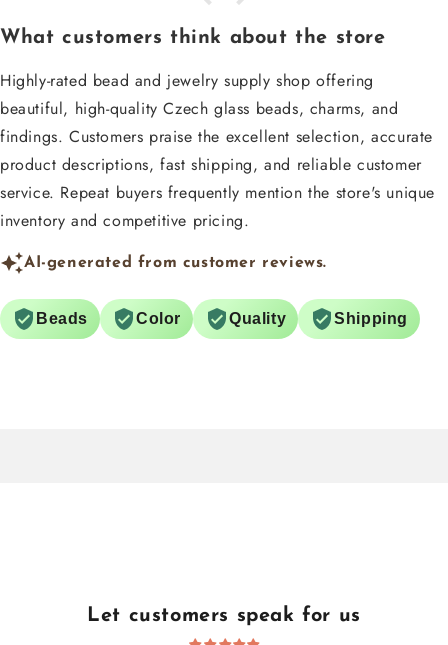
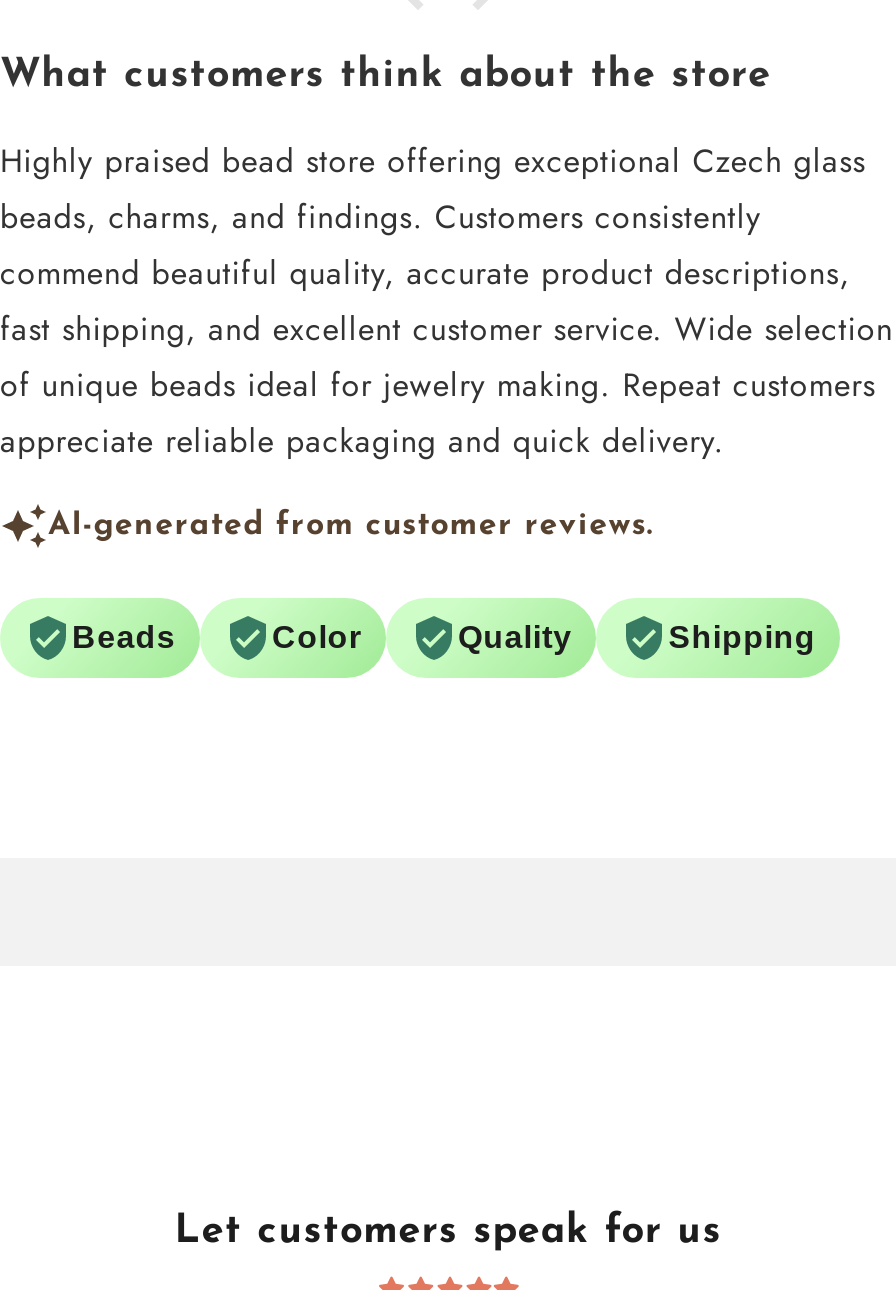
- Highly-rated bead and jewelry supply shop offering
- beautiful, high-quality Czech glass beads, charms, and
- findings. Customers praise the excellent selection, accurate
- product descriptions, fast shipping, and reliable customer
- service. Repeat buyers frequently mention the store's unique
- inventory and competitive pricing.
+ Highly praised bead store offering exceptional Czech glass
+ beads, charms, and findings. Customers consistently
+ commend beautiful quality, accurate product descriptions,
+ fast shipping, and excellent customer service. Wide selection
+ of unique beads ideal for jewelry making. Repeat customers
+ appreciate reliable packaging and quick delivery.
